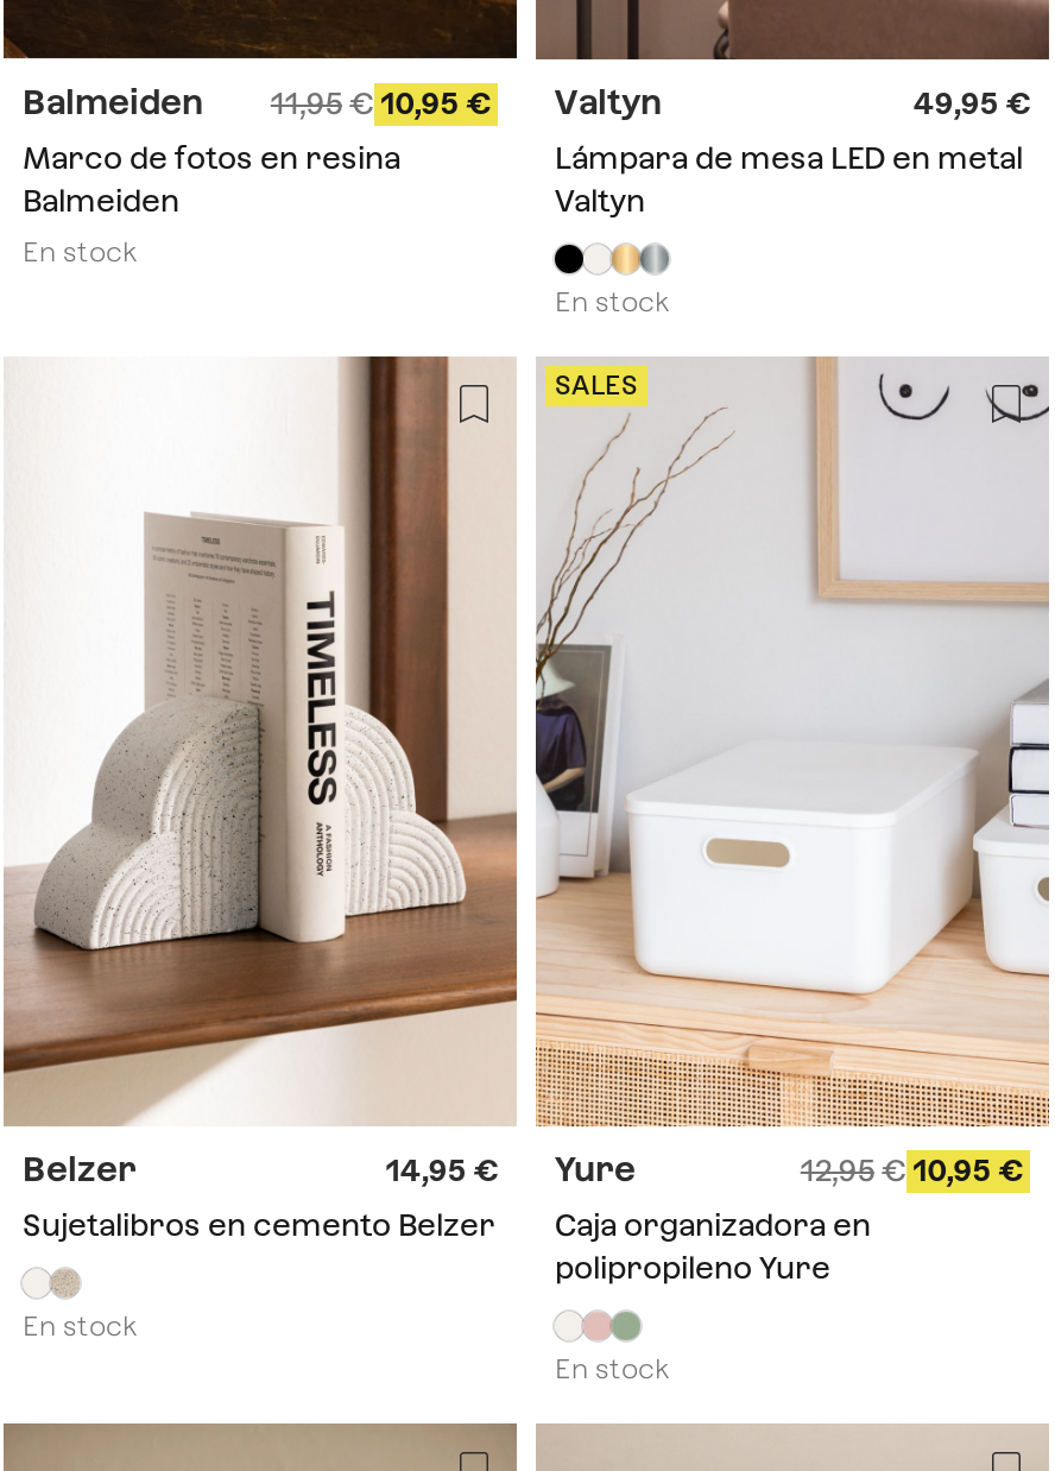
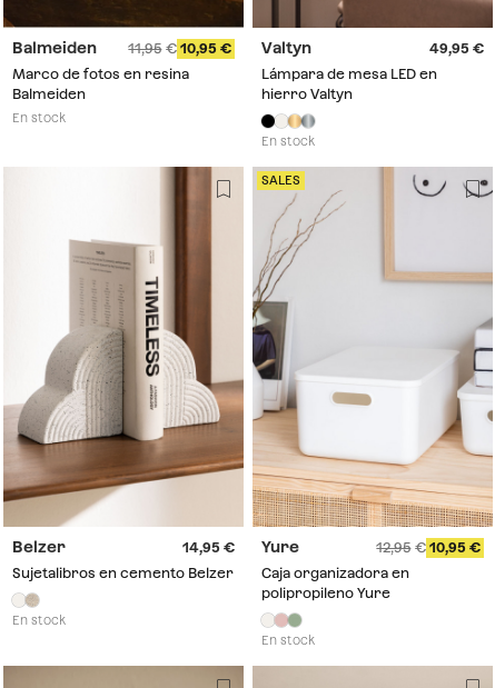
- Lámpara de mesa LED en metal
- Valtyn
+ Lámpara de mesa LED en
+ hierro Valtyn
